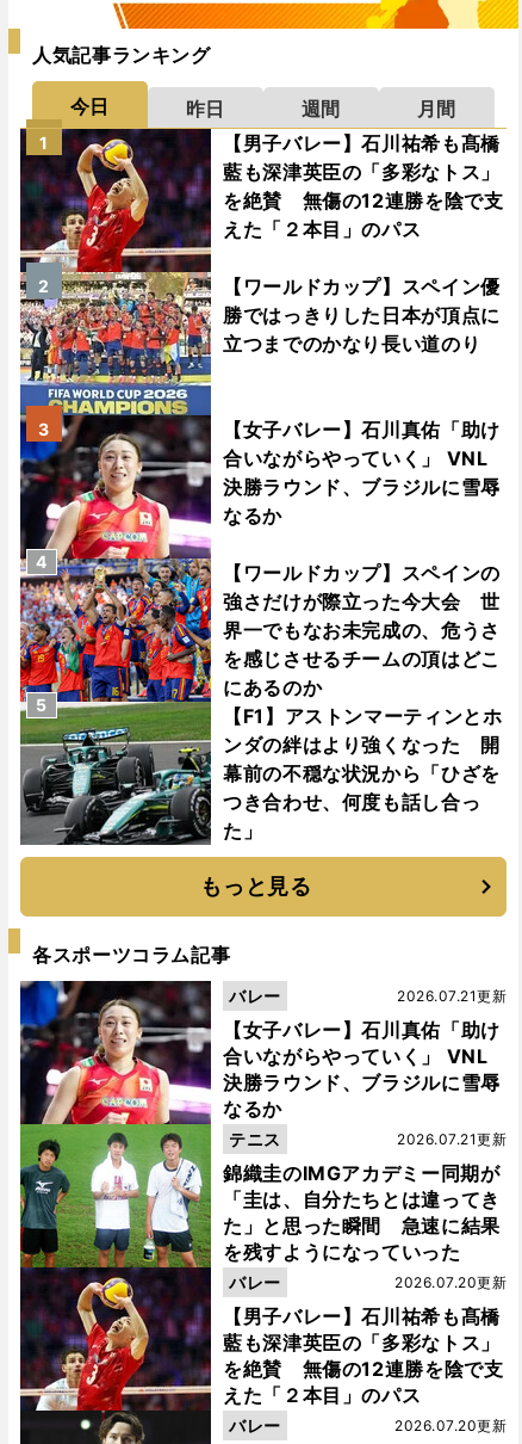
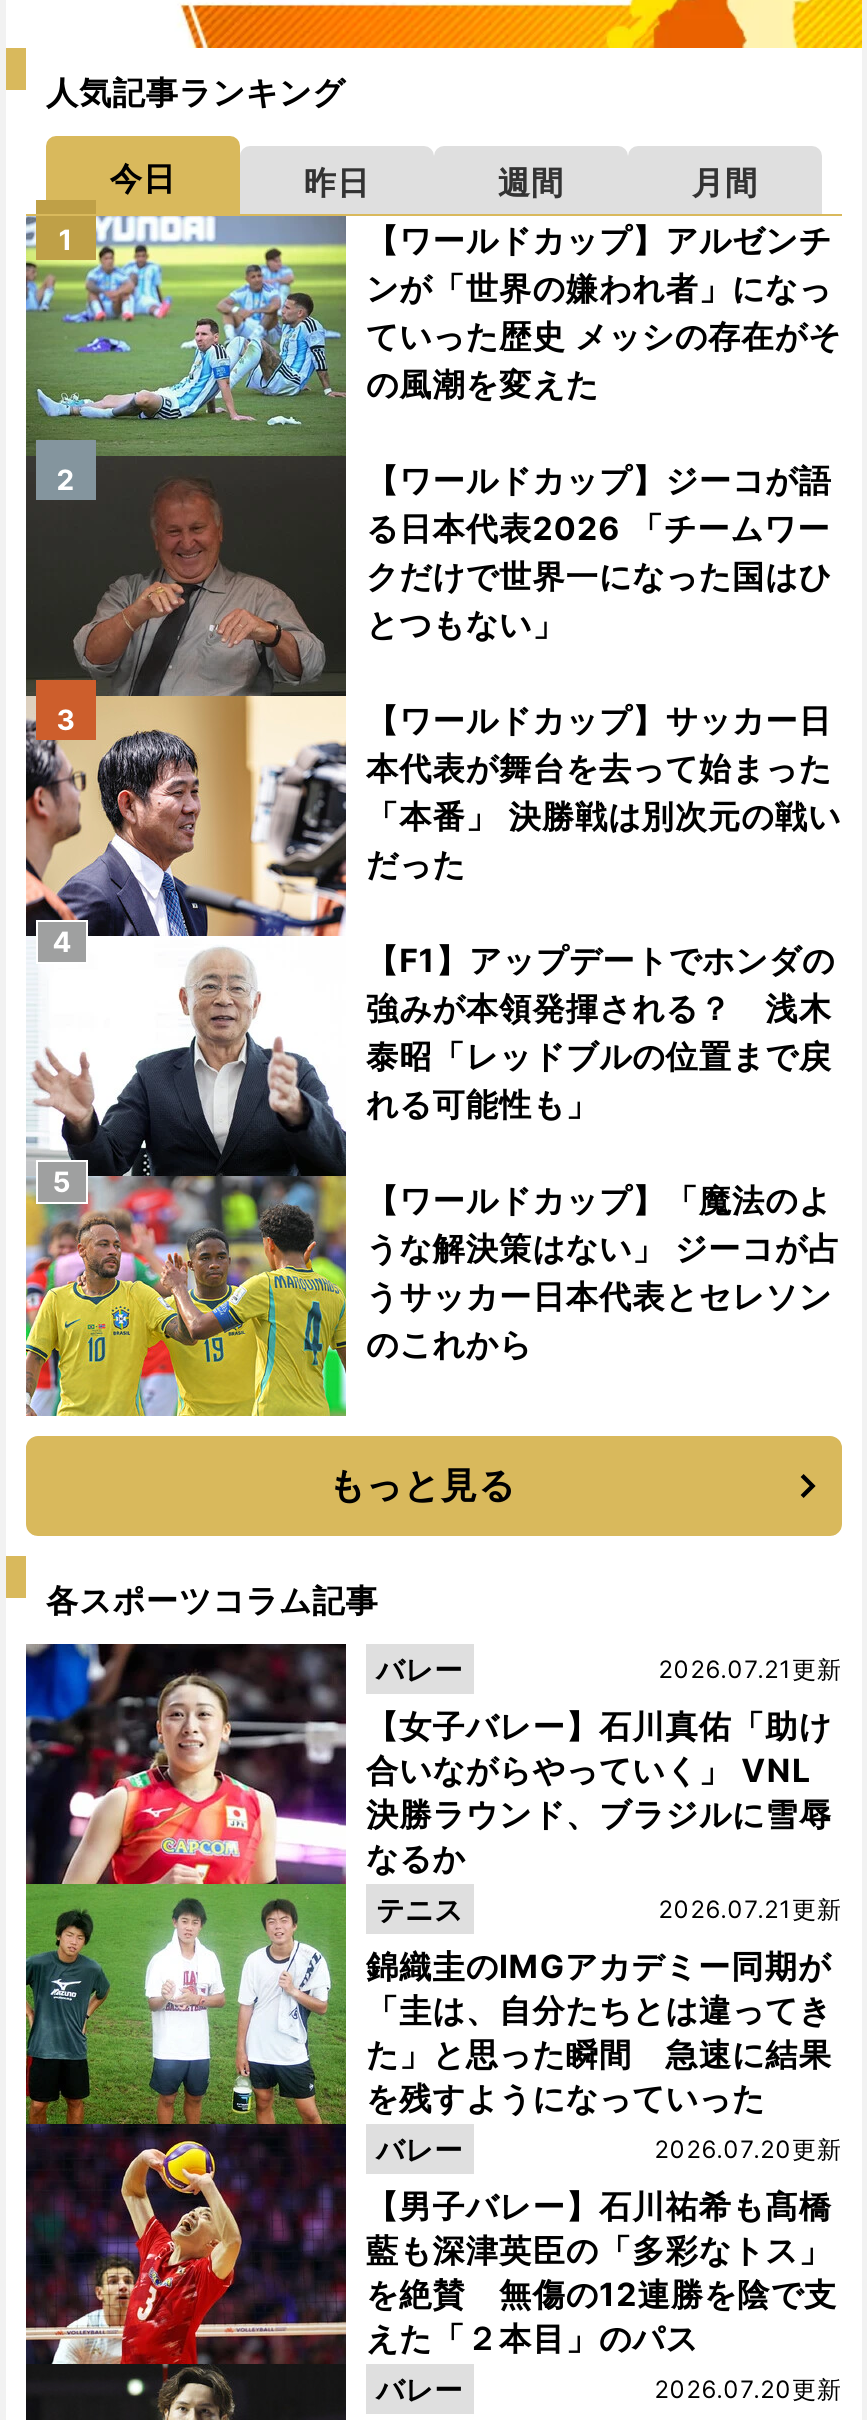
- [image]
- 【男子バレー】石川祐希も髙橋
- 藍も深津英臣の「多彩なトス」
- を絶賛 無傷の12連勝を陰で支
- えた「２本目」のパス
+ [image]
+ 【ワールドカップ】アルゼンチ
+ ンが「世界の嫌われ者」になっ
+ ていった歴史 メッシの存在がそ
+ の風潮を変えた

- 【ワールドカップ】スペイン優
- 勝ではっきりした日本が頂点に
- 立つまでのかなり長い道のり
+ 【ワールドカップ】ジーコが語
+ る日本代表2026 「チームワー
+ クだけで世界一になった国はひ
+ とつもない」

- 【女子バレー】石川真佑「助け
- 合いながらやっていく」 VNL
- 決勝ラウンド、ブラジルに雪辱
- なるか
+ 【ワールドカップ】サッカー日
+ 本代表が舞台を去って始まった
+ 「本番」 決勝戦は別次元の戦い
+ だった

- 【ワールドカップ】スペインの
- 強さだけが際立った今大会 世
- 界一でもなお未完成の、危うさ
- を感じさせるチームの頂はどこ
- にあるのか
+ 【F1】アップデートでホンダの
+ 強みが本領発揮される？ 浅木
+ 泰昭「レッドブルの位置まで戻
+ れる可能性も」

- 【F1】アストンマーティンとホ
- ンダの絆はより強くなった 開
- 幕前の不穏な状況から「ひざを
- つき合わせ、何度も話し合っ
- た」
+ 【ワールドカップ】「魔法のよ
+ うな解決策はない」 ジーコが占
+ うサッカー日本代表とセレソン
+ のこれから
